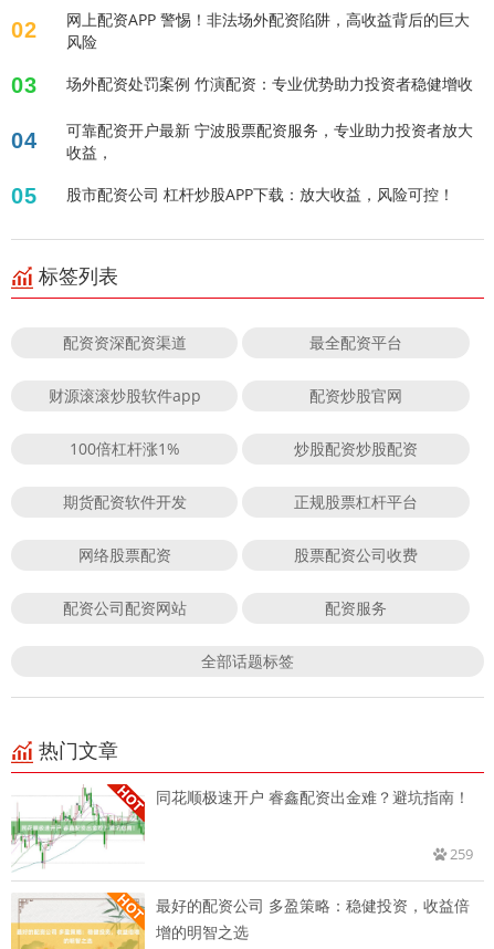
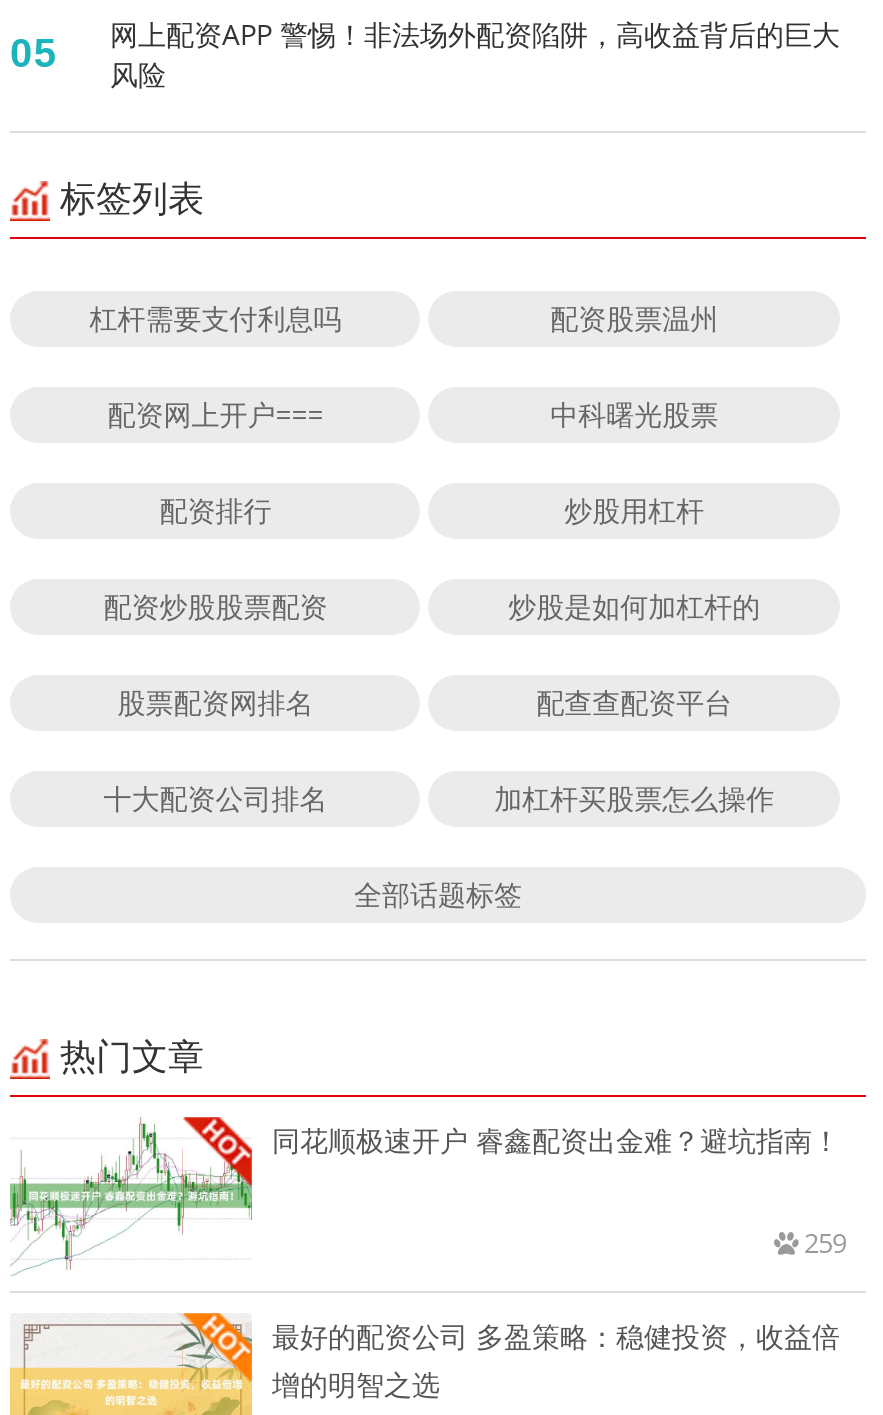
- 02 网上配资APP 警惕！非法场外配资陷阱，高收益背后的巨大 风险
+ 05 网上配资APP 警惕！非法场外配资陷阱，高收益背后的巨大 风险

- 03
- 场外配资处罚案例 竹演配资：专业优势助力投资者稳健增收
- 04
- 可靠配资开户最新 宁波股票配资服务，专业助力投资者放大
- 收益，
- 05
- 股市配资公司 杠杆炒股APP下载：放大收益，风险可控！

- 配资资深配资渠道
- 最全配资平台
+ 杠杆需要支付利息吗
+ 配资股票温州

- 财源滚滚炒股软件app
- 配资炒股官网
+ 配资网上开户===
+ 中科曙光股票

- 100倍杠杆涨1%
- 炒股配资炒股配资
+ 配资排行
+ 炒股用杠杆

- 期货配资软件开发
- 正规股票杠杆平台
+ 配资炒股股票配资
+ 炒股是如何加杠杆的

- 网络股票配资
- 股票配资公司收费
+ 股票配资网排名
+ 配查查配资平台

- 配资公司配资网站
- 配资服务
+ 十大配资公司排名
+ 加杠杆买股票怎么操作
